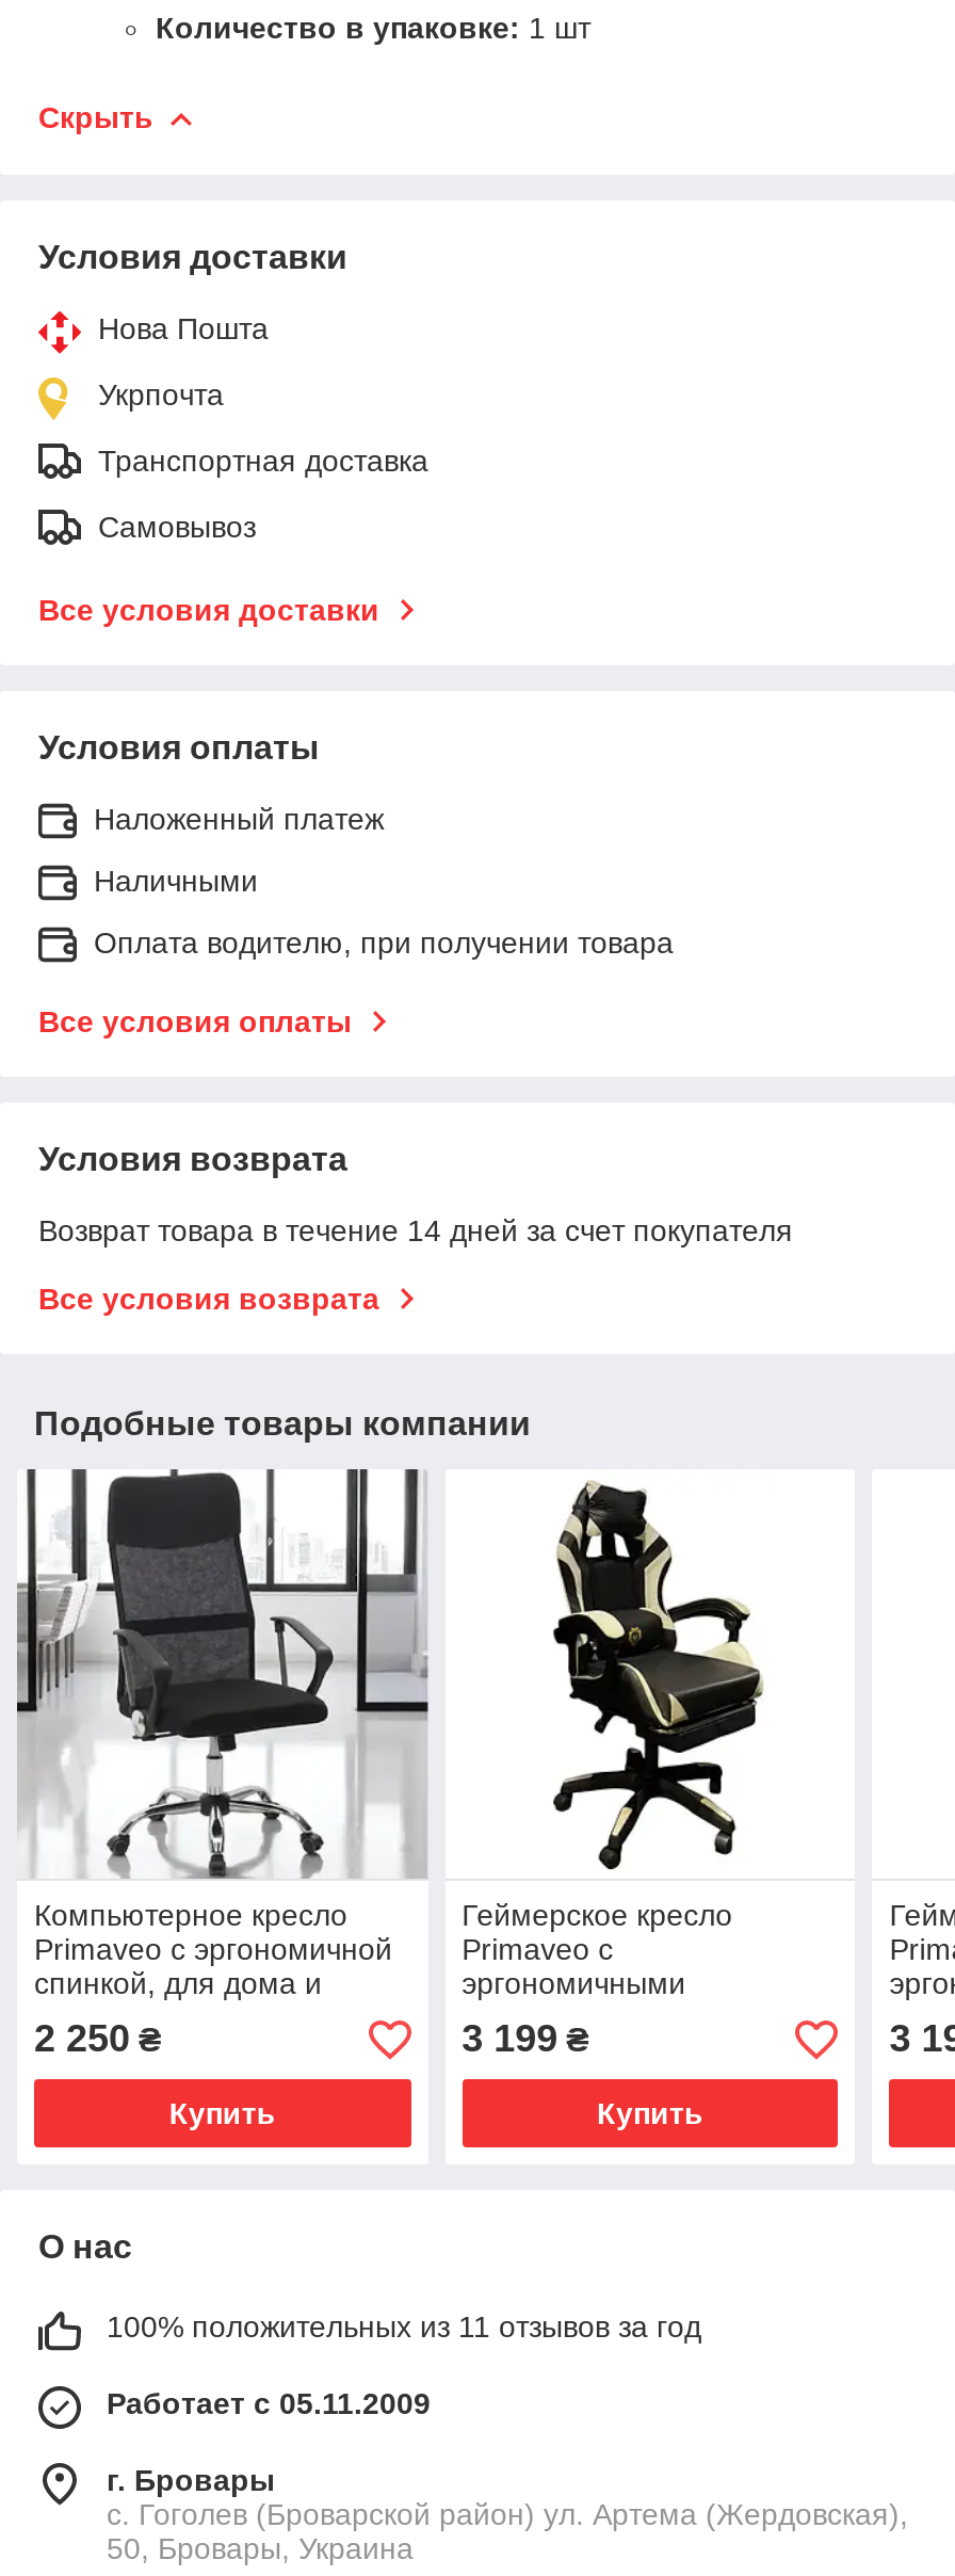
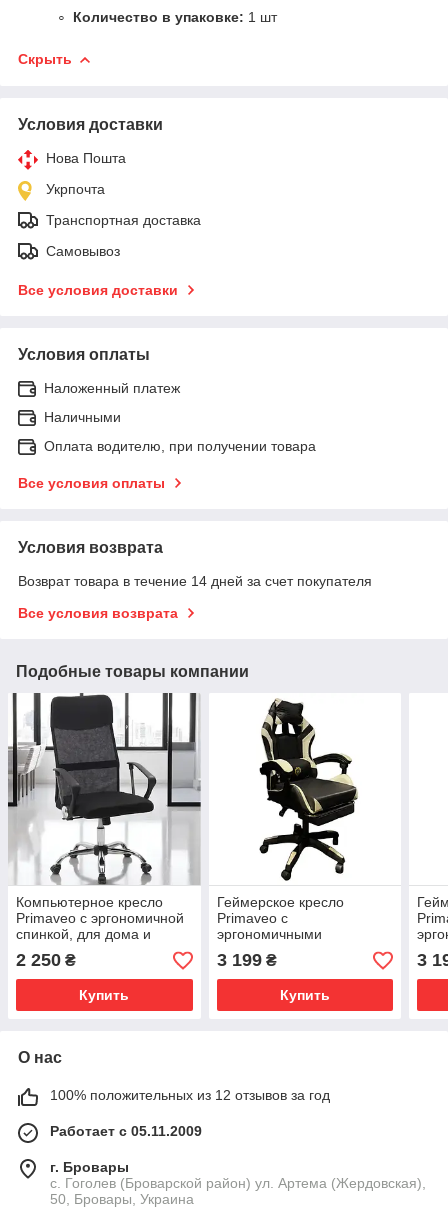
- 100% положительных из 11 отзывов за год
+ 100% положительных из 12 отзывов за год
